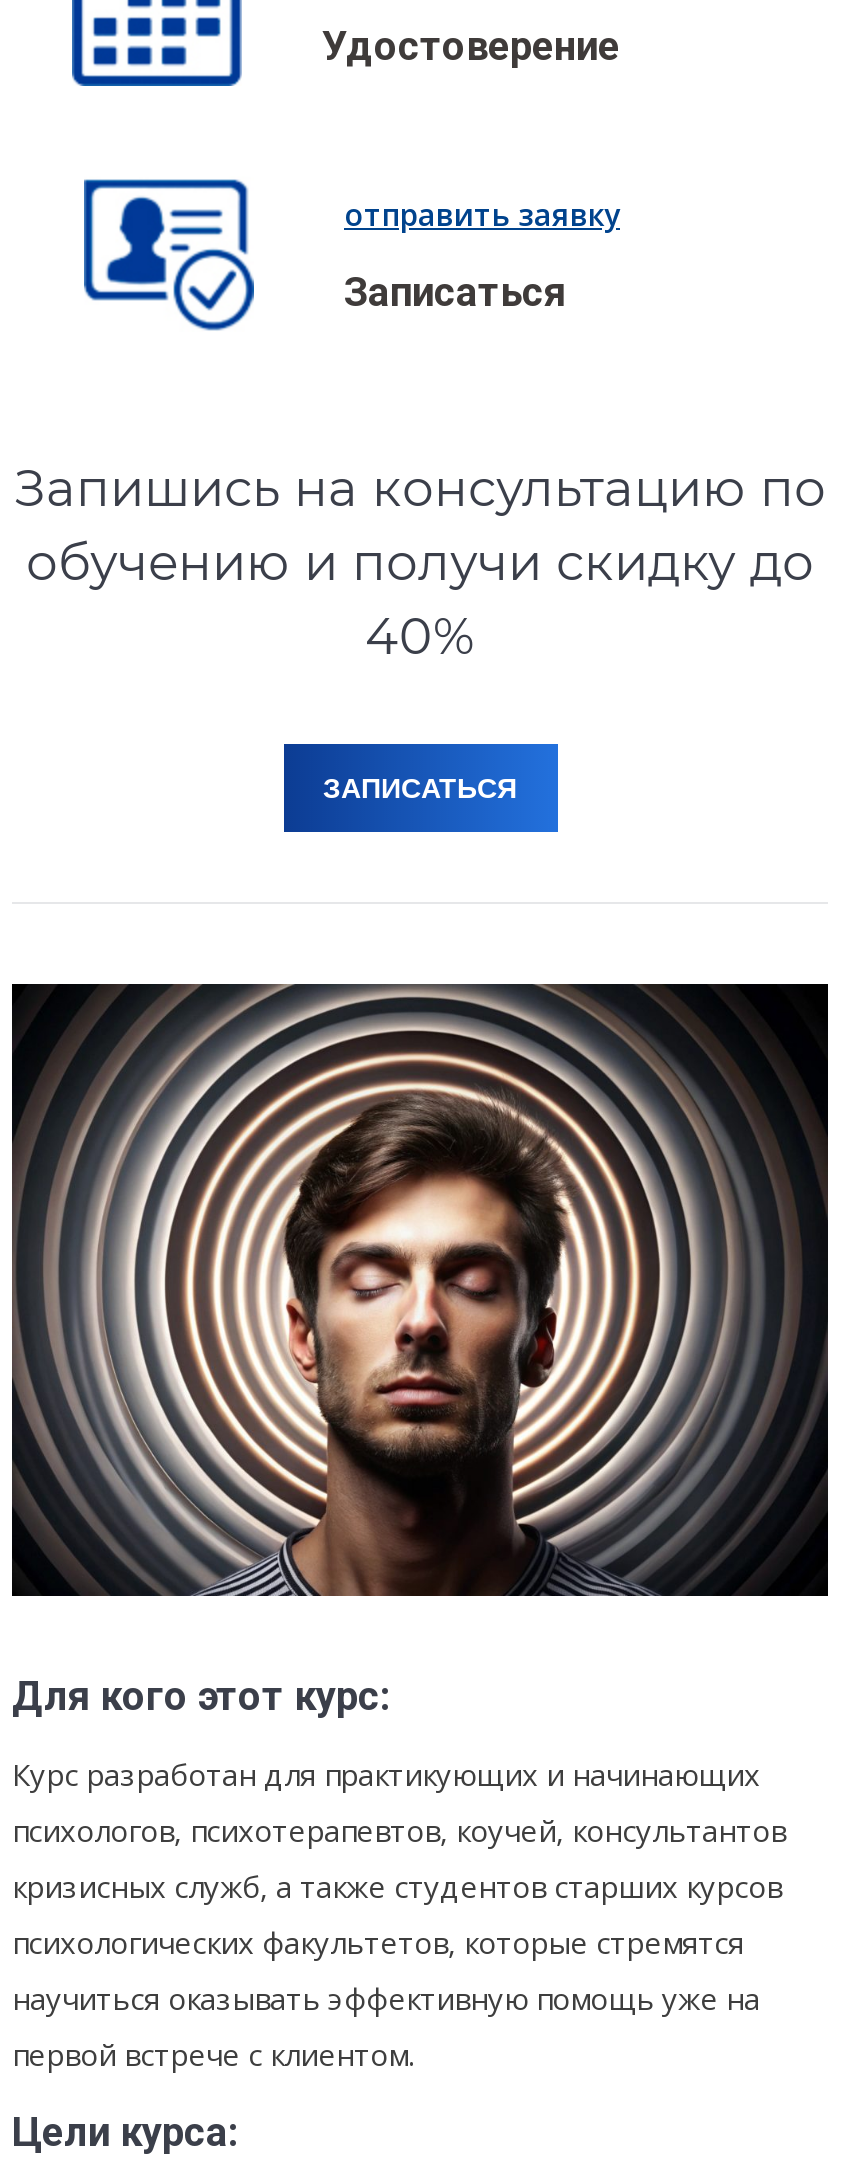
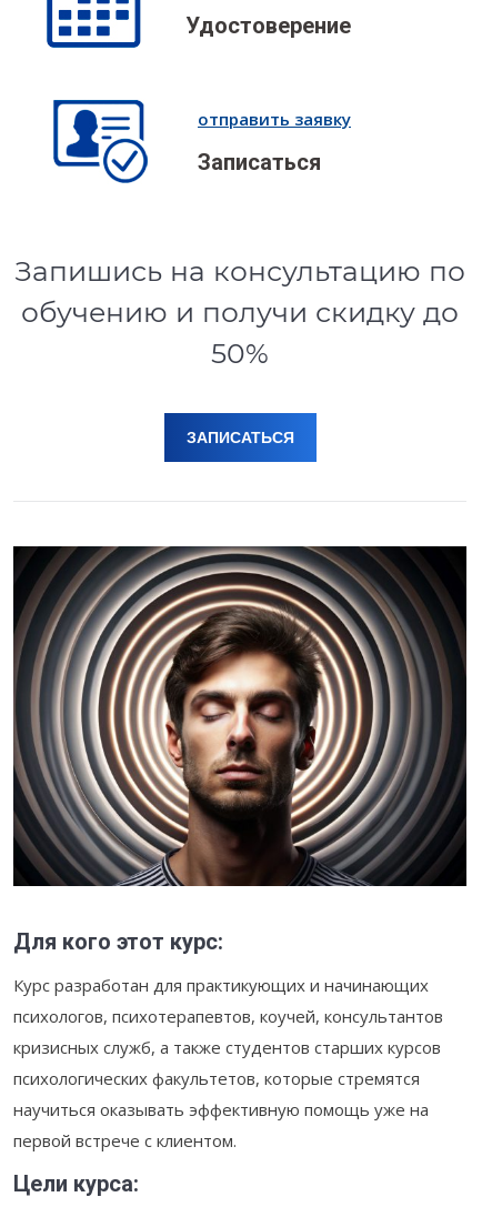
- 40%
+ 50%
